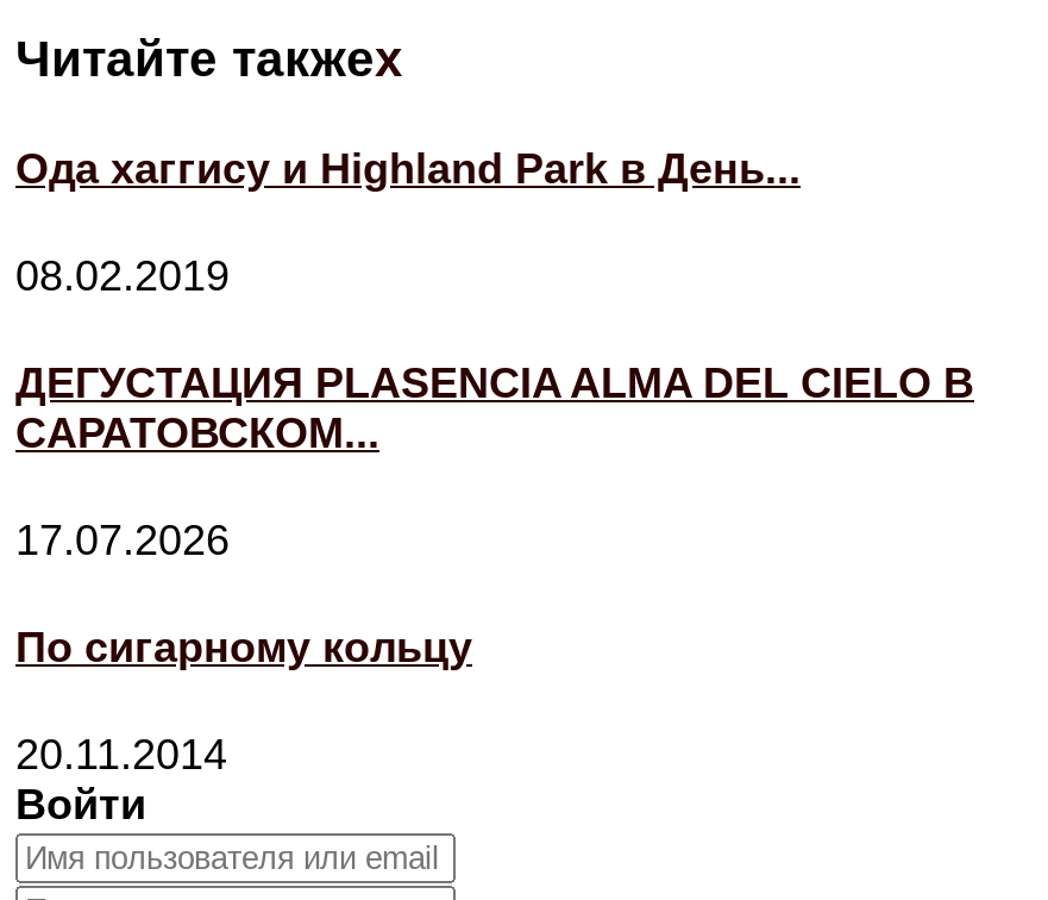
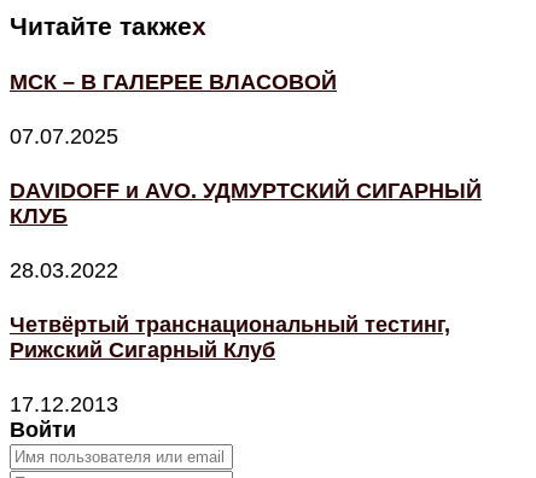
- Ода хаггису и Highland Park в День...
+ МСК – В ГАЛЕРЕЕ ВЛАСОВОЙ

- 08.02.2019
+ 07.07.2025

- ДЕГУСТАЦИЯ PLASENCIA ALMA DEL CIELO В
- САРАТОВСКОМ...
+ DAVIDOFF и AVO. УДМУРТСКИЙ СИГАРНЫЙ
+ КЛУБ

- 17.07.2026
+ 28.03.2022

- По сигарному кольцу
+ Четвёртый транснациональный тестинг,
+ Рижский Сигарный Клуб

- 20.11.2014
+ 17.12.2013
